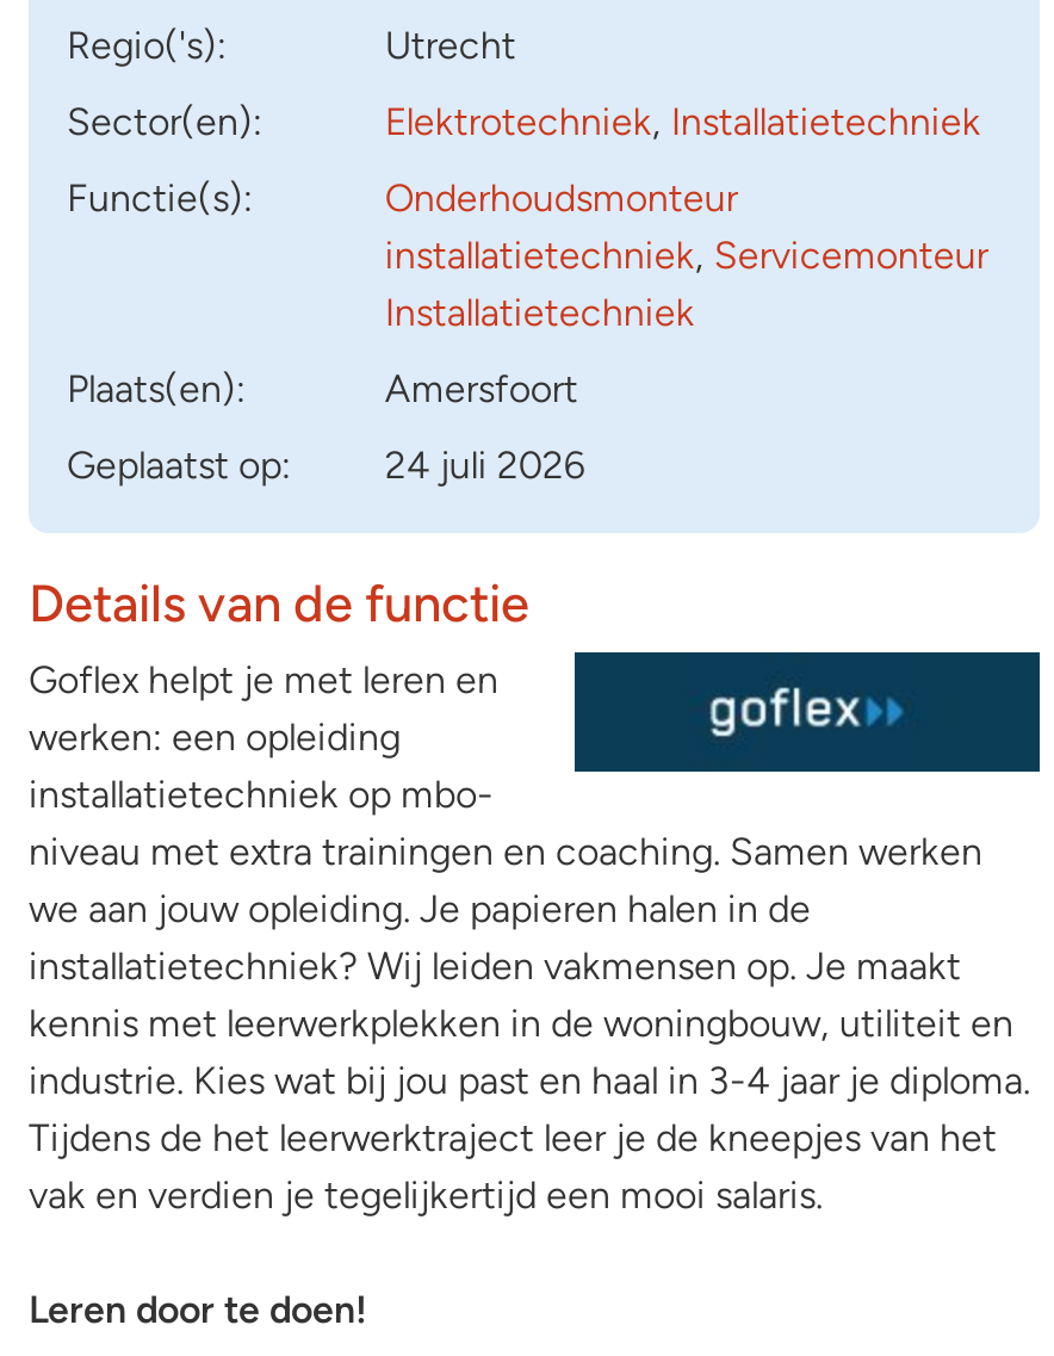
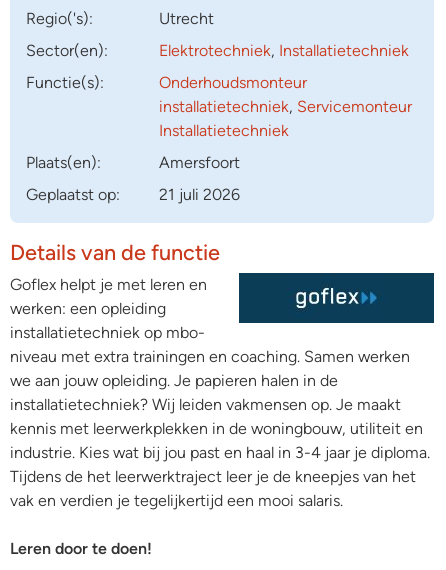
- 24 juli 2026
+ 21 juli 2026
